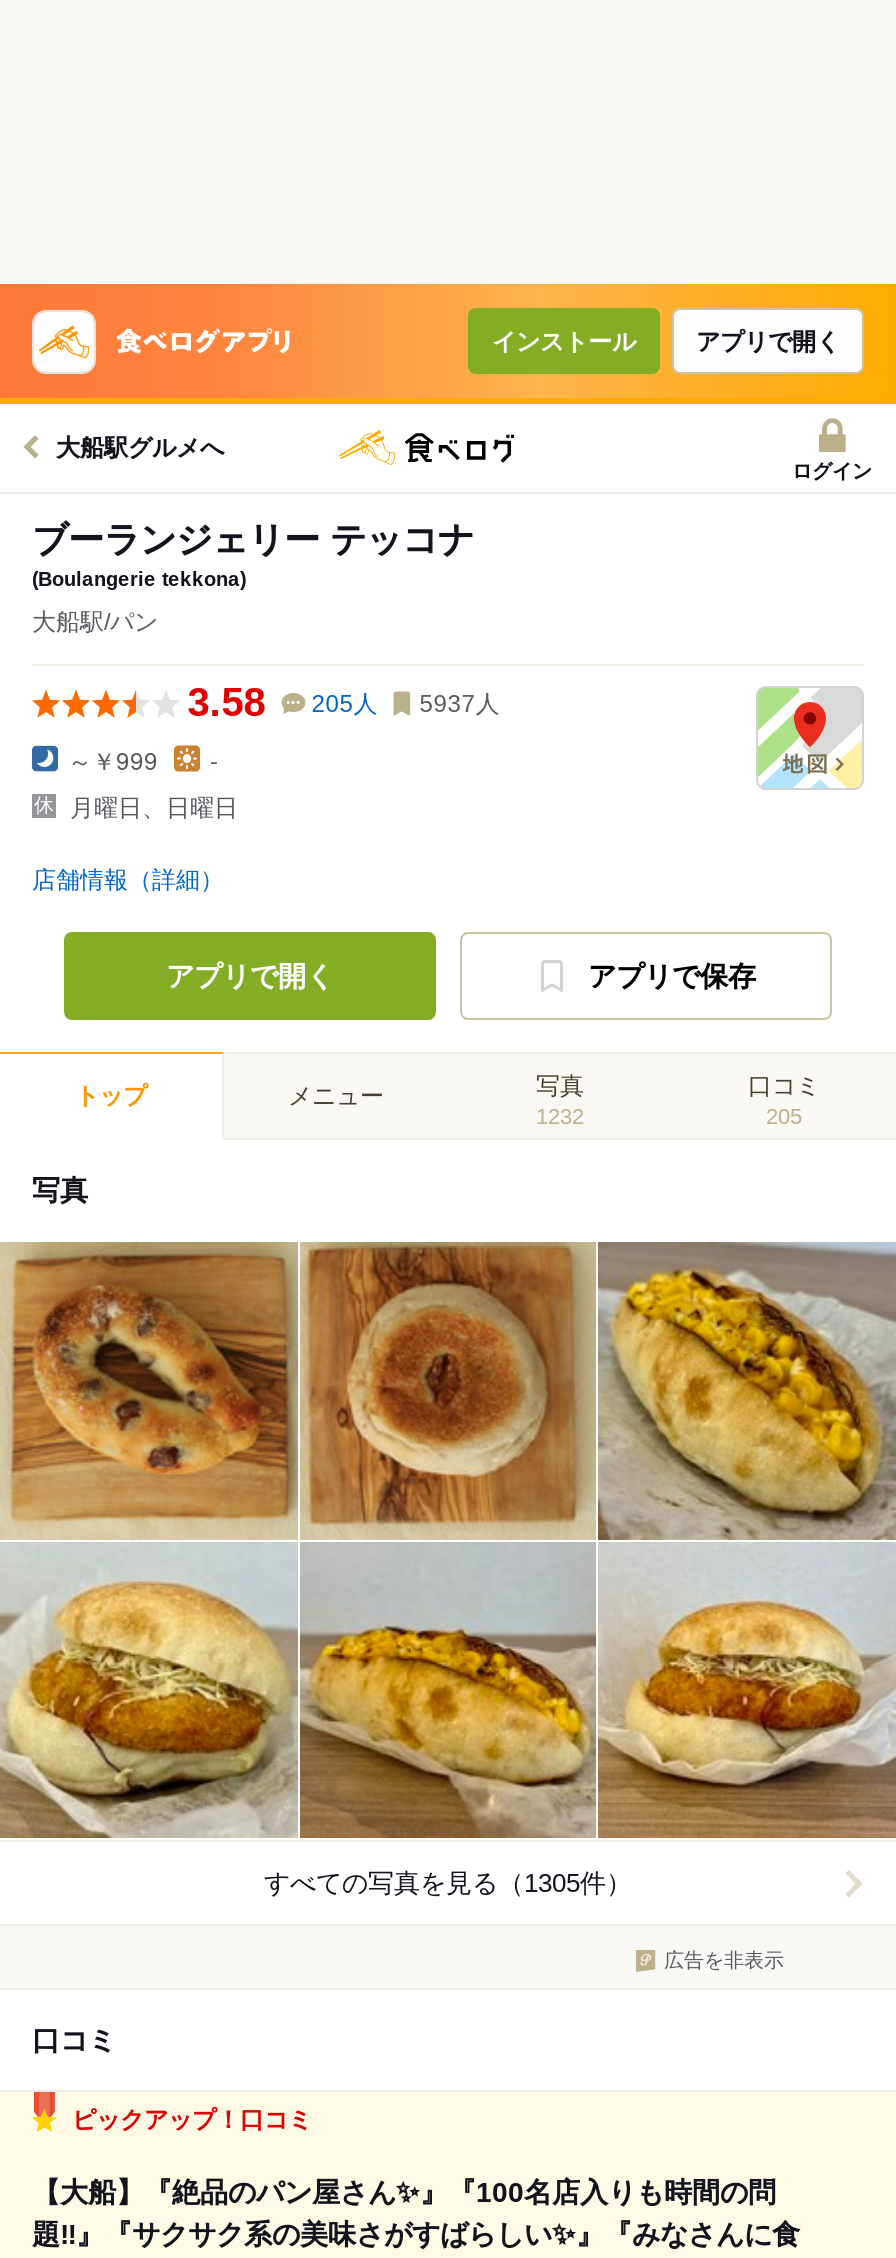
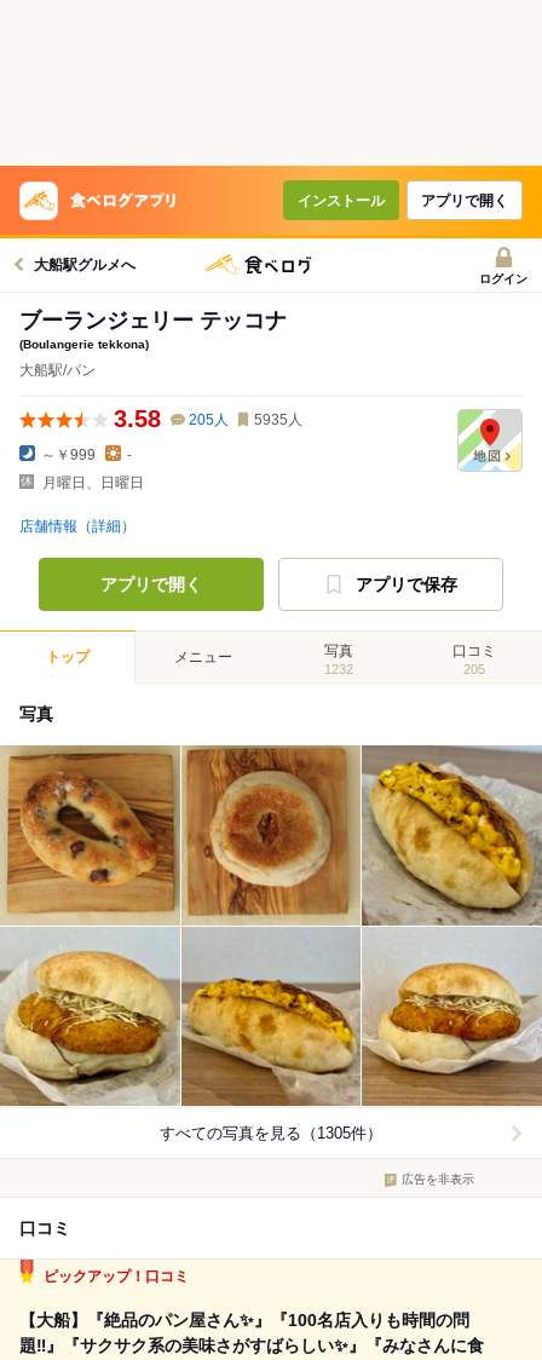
- 3.58 205人 5937人
+ 3.58 205人 5935人
